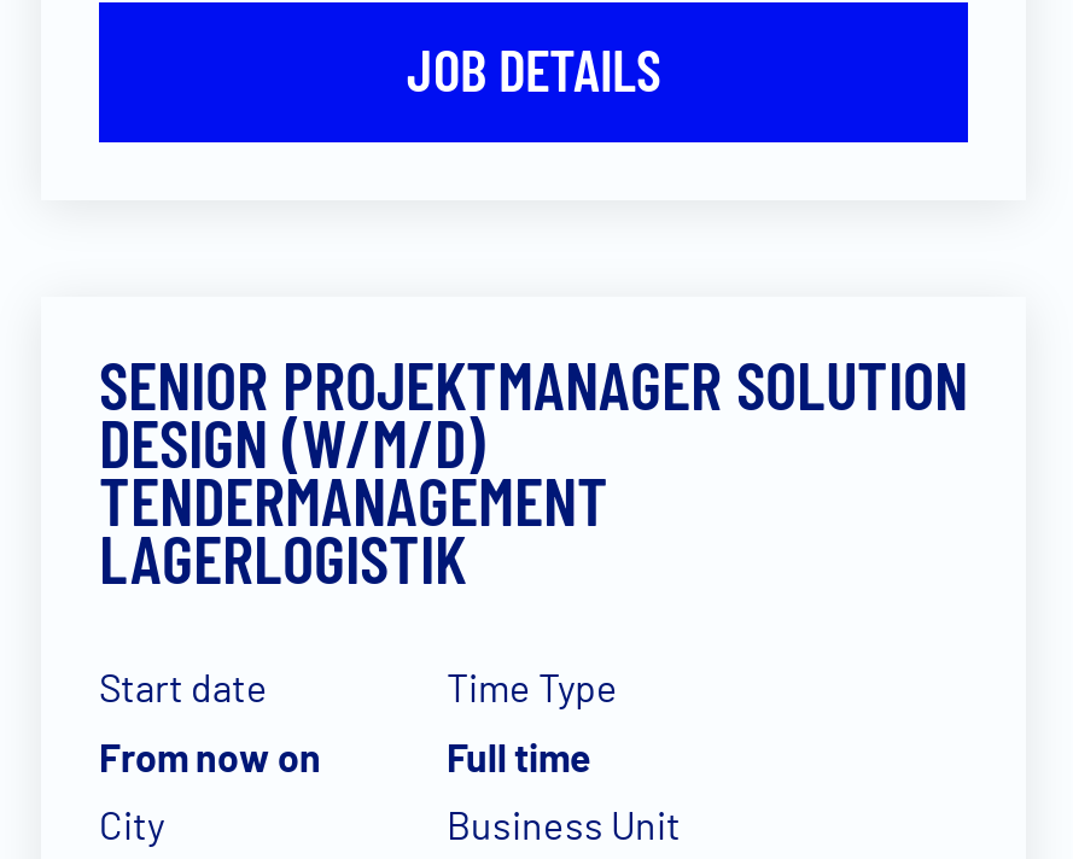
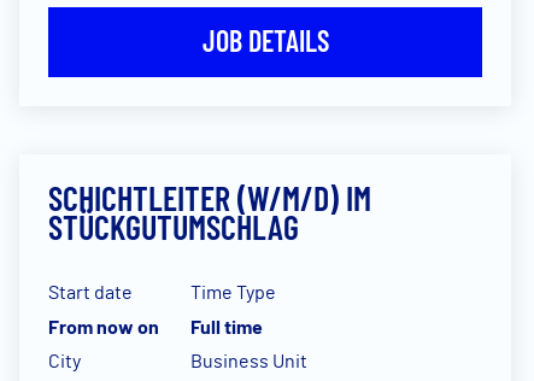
- SENIOR PROJEKTMANAGER SOLUTION
- DESIGN (W/M/D)
- TENDERMANAGEMENT
- LAGERLOGISTIK
+ SCHICHTLEITER (W/M/D) IM
+ STÜCKGUTUMSCHLAG
